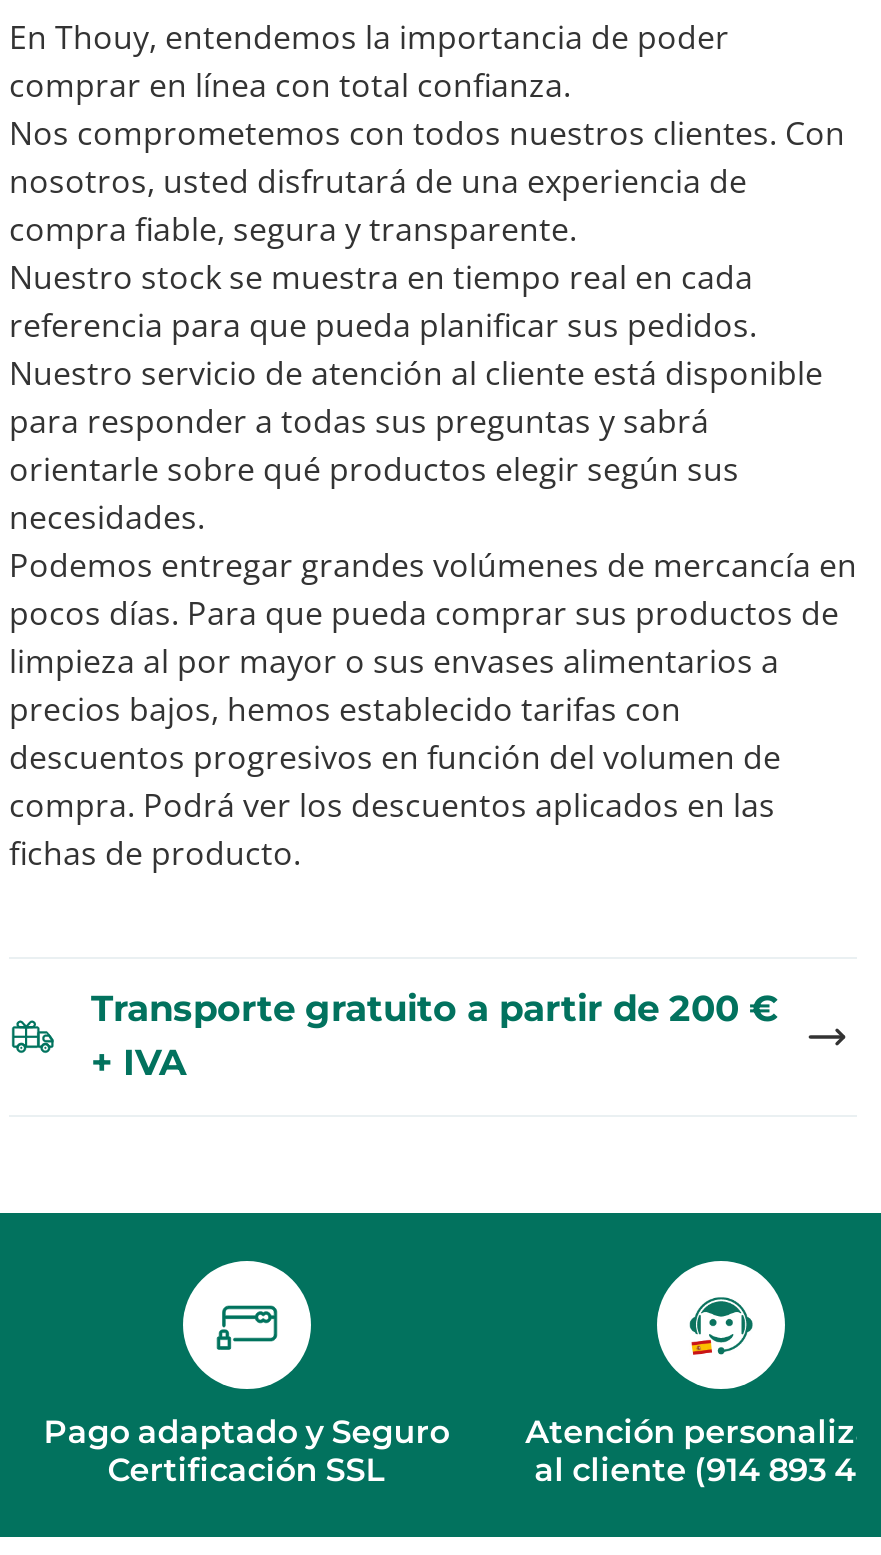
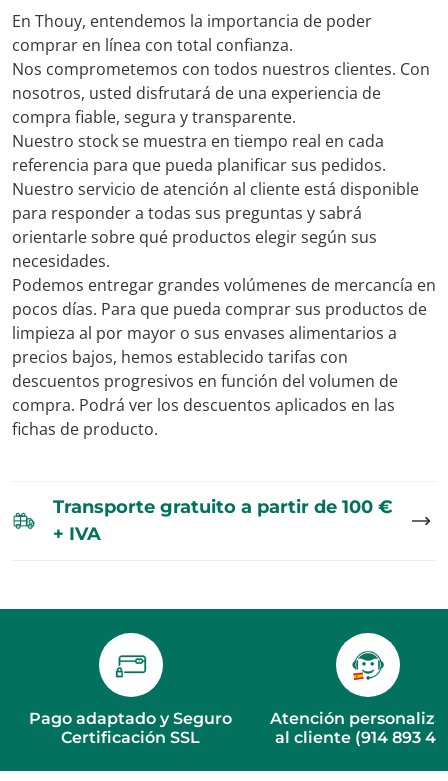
- Transporte gratuito a partir de 200 €
+ Transporte gratuito a partir de 100 €
